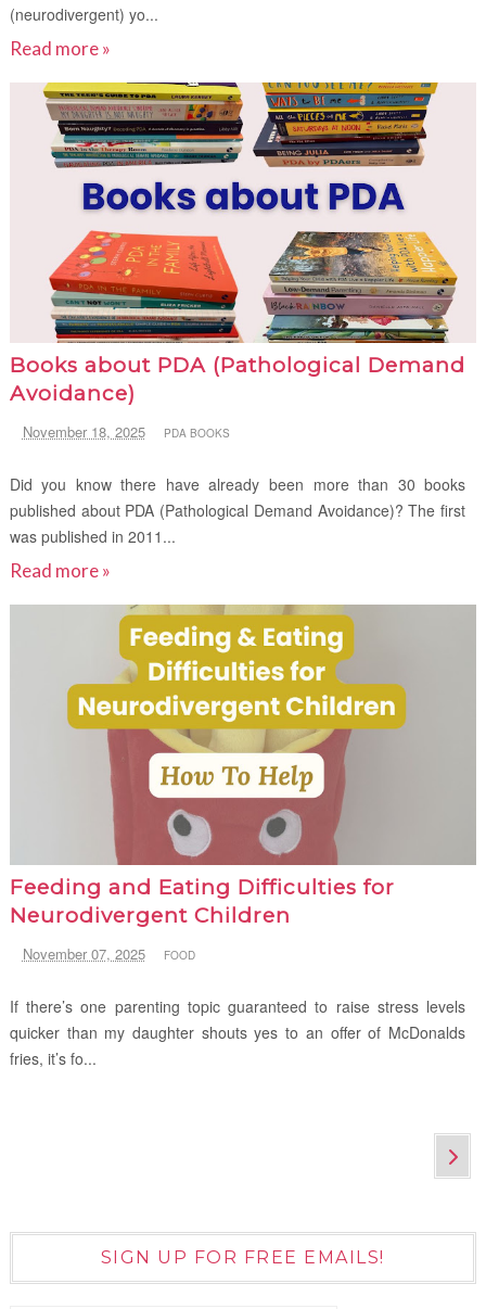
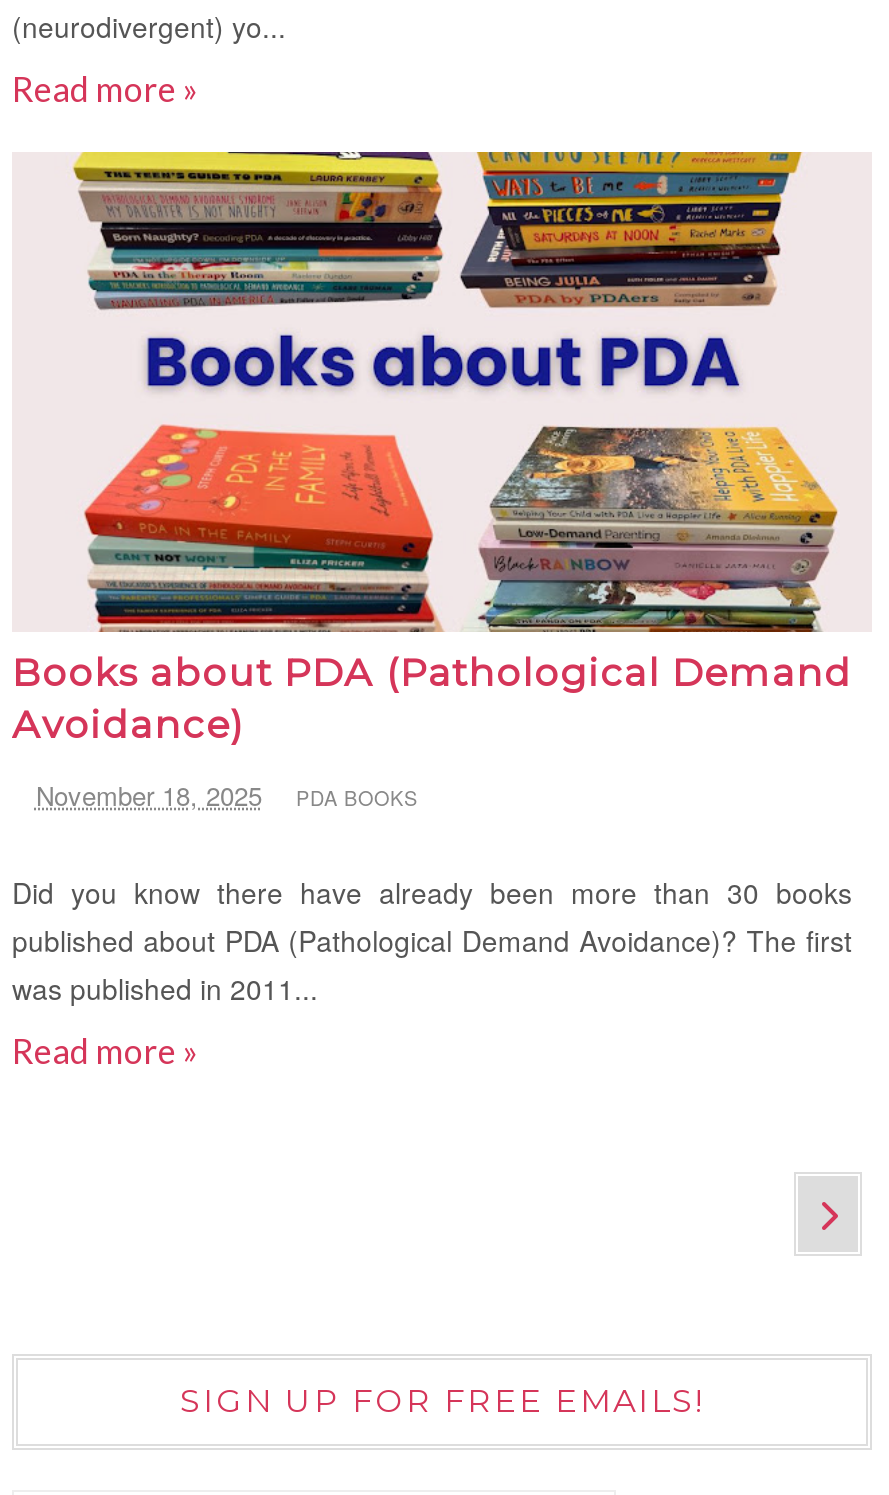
- [image]
- Feeding and Eating Difficulties for
- Neurodivergent Children
- November 07, 2025
- FOOD
- If there’s one parenting topic guaranteed to raise stress levels
- quicker than my daughter shouts yes to an offer of McDonalds
- fries, it’s fo...
